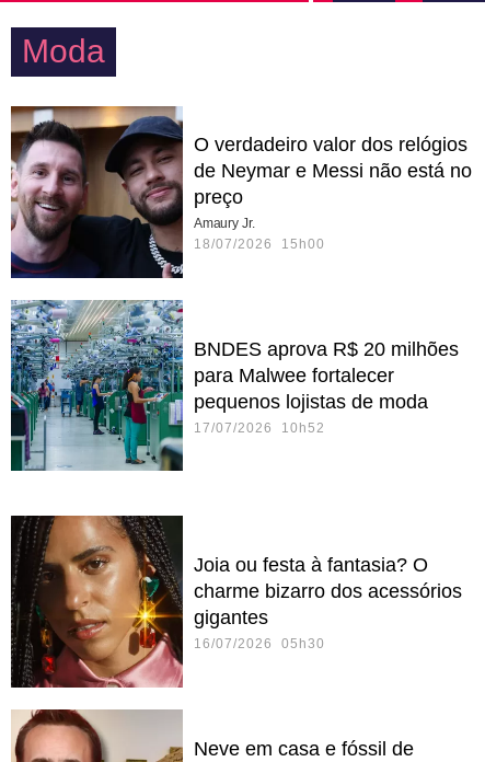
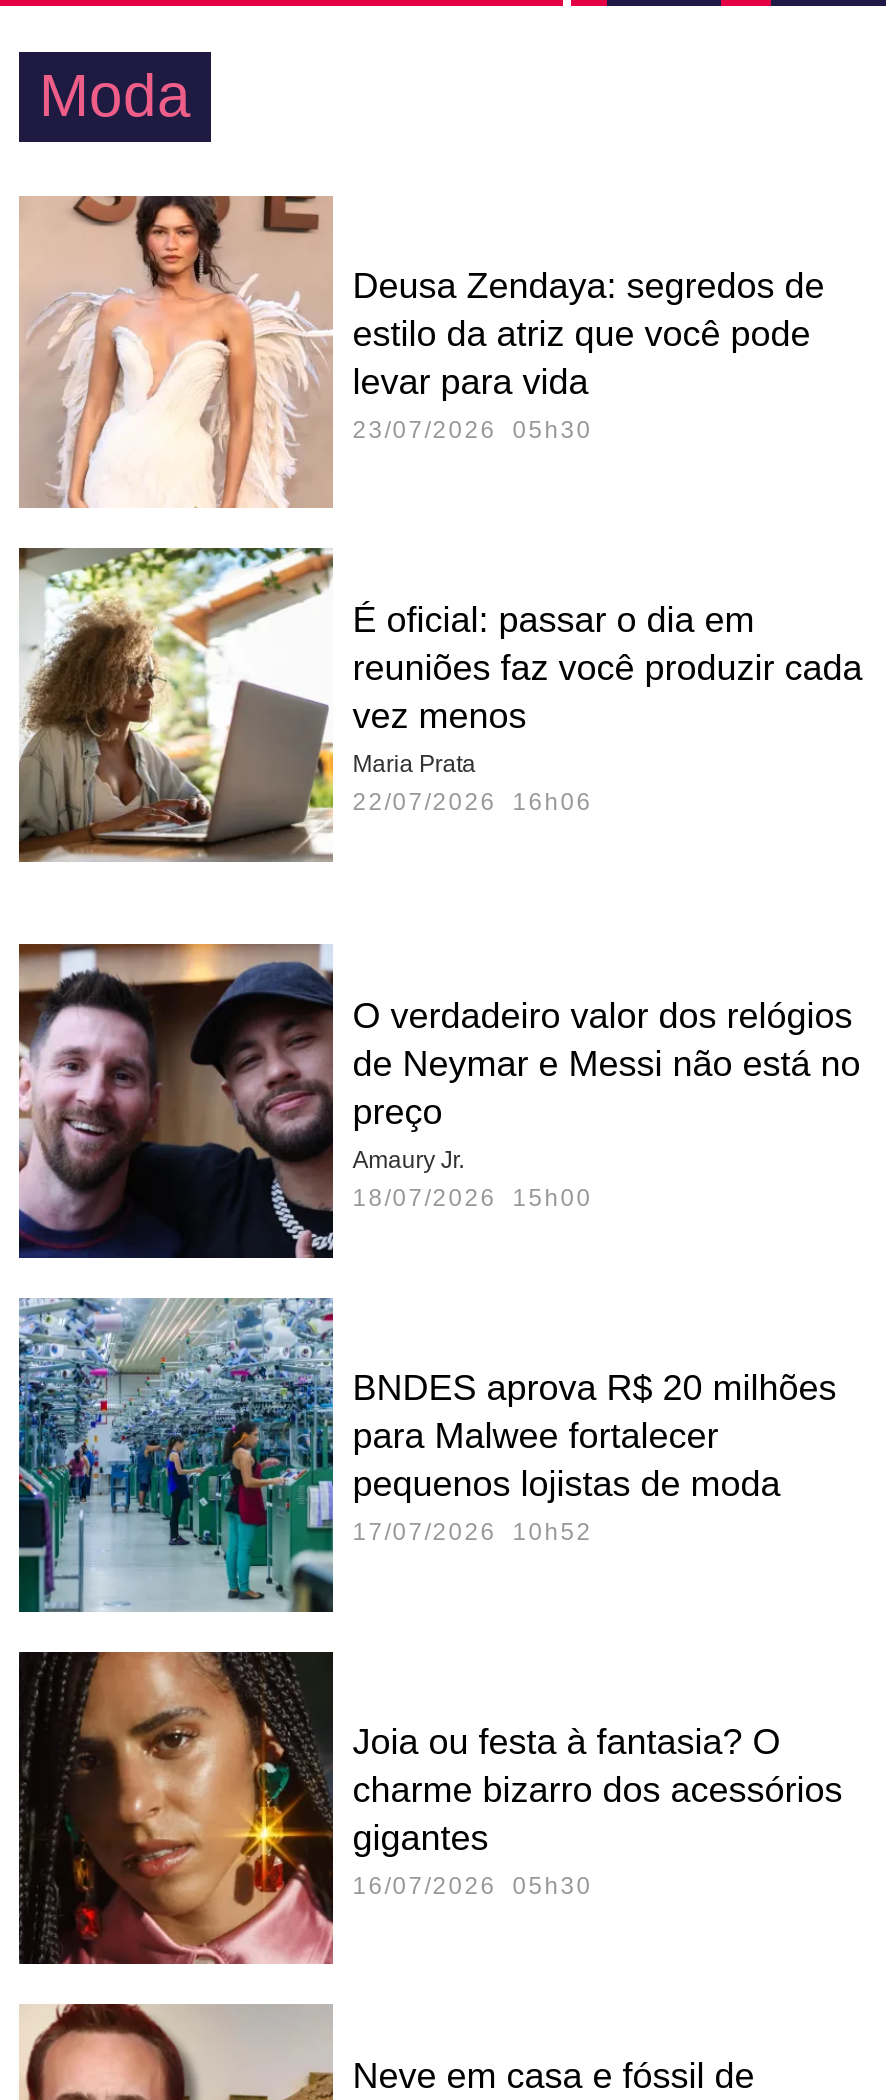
+ [image]
+ É oficial: passar o dia em
+ reuniões faz você produzir cada
+ vez menos
+ Maria Prata
+ 22/07/2026 16h06

+ [image]
+ Deusa Zendaya: segredos de
+ estilo da atriz que você pode
+ levar para vida
+ 23/07/2026 05h30

moved down: [image] | O verdadeiro valor dos relógios | de Neymar e Messi não está no | ... | pequenos lojistas de moda | 17/07/2026 10h52
